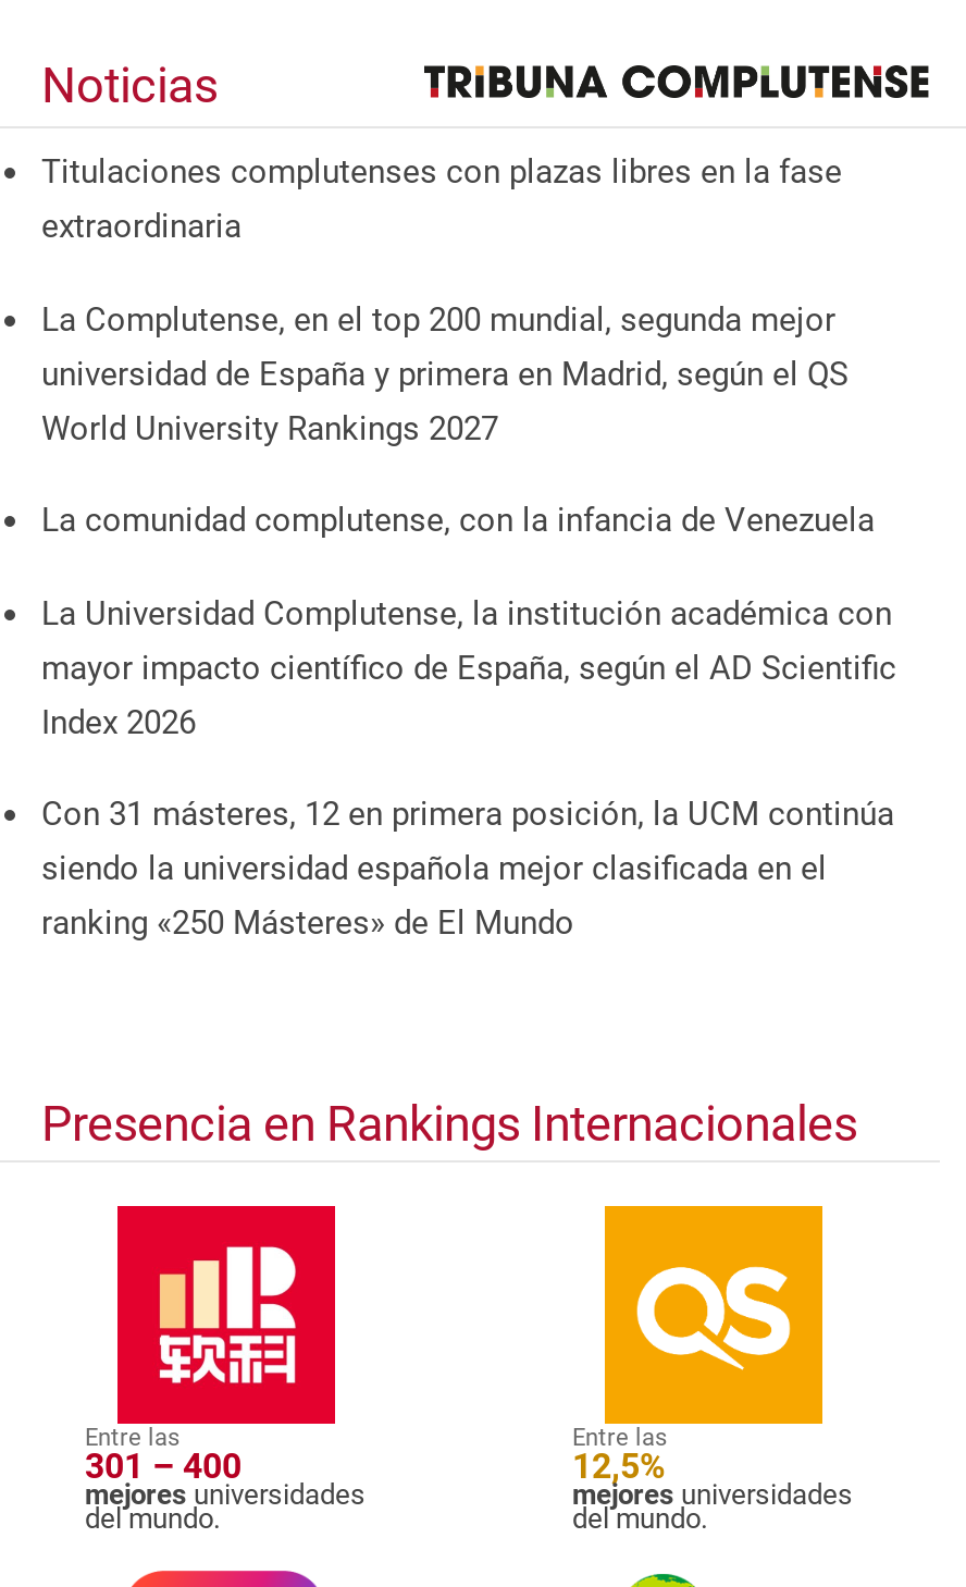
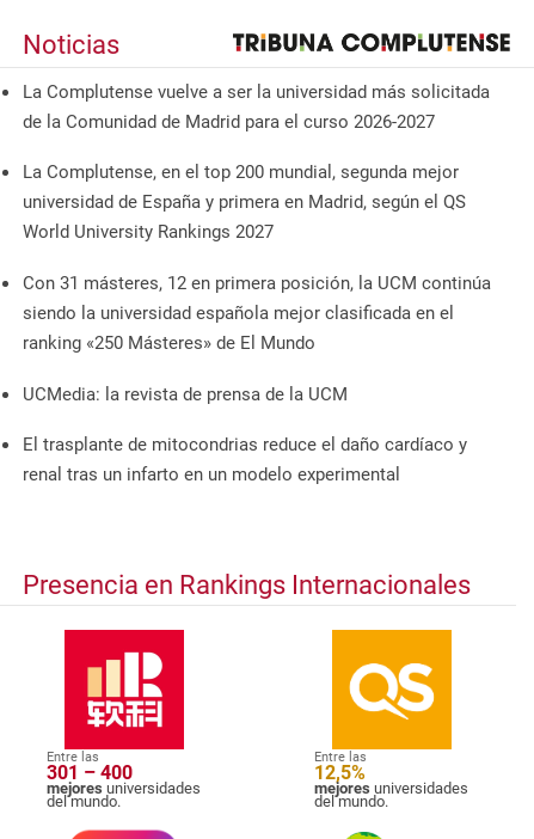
- Titulaciones complutenses con plazas libres en la fase
- extraordinaria
+ La Complutense vuelve a ser la universidad más solicitada
+ de la Comunidad de Madrid para el curso 2026-2027

- La comunidad complutense, con la infancia de Venezuela
- La Universidad Complutense, la institución académica con
- mayor impacto científico de España, según el AD Scientific
- Index 2026

moved up: Con 31 másteres, 12 en primera posición, la UCM continúa | siendo la universidad española mejor clasificada en el | ranking «250 Másteres» de El Mundo

+ UCMedia: la revista de prensa de la UCM
+ El trasplante de mitocondrias reduce el daño cardíaco y
+ renal tras un infarto en un modelo experimental
